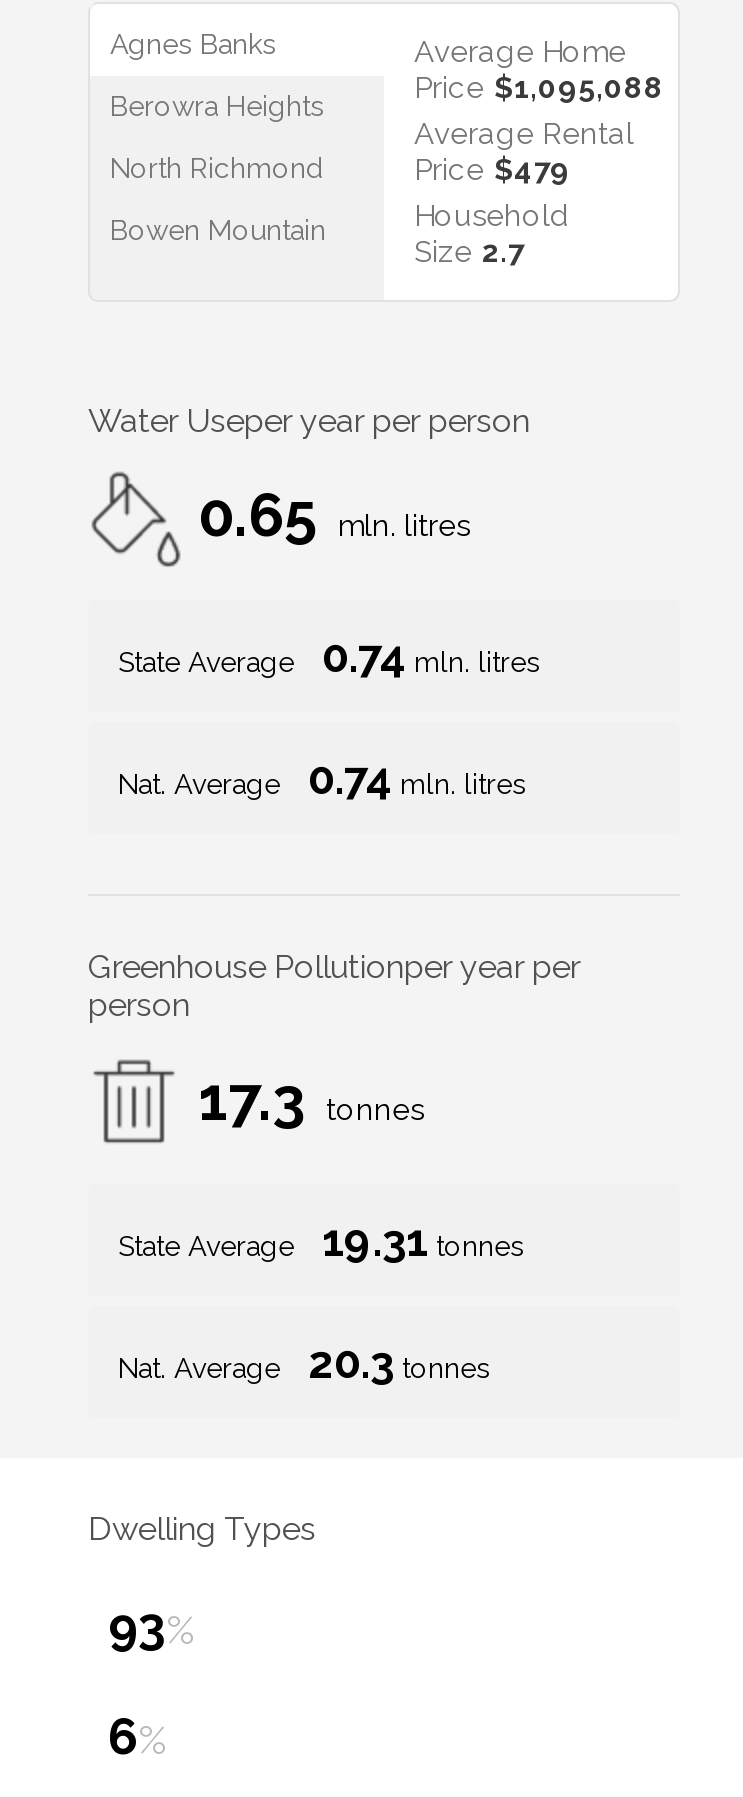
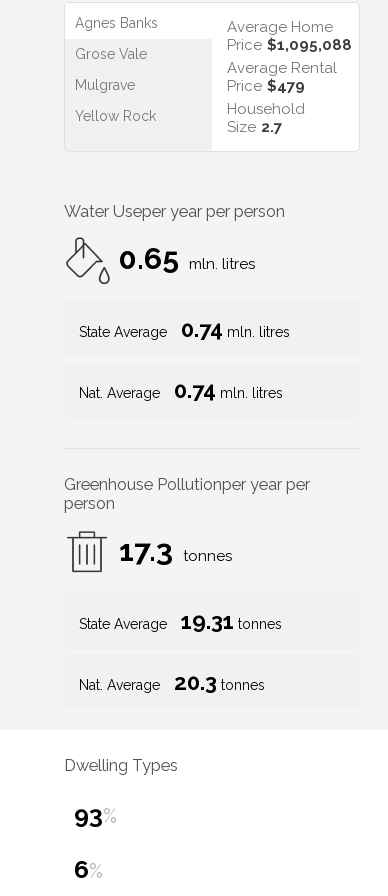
- Berowra Heights
+ Grose Vale

- North Richmond
+ Mulgrave

- Bowen Mountain
+ Yellow Rock
